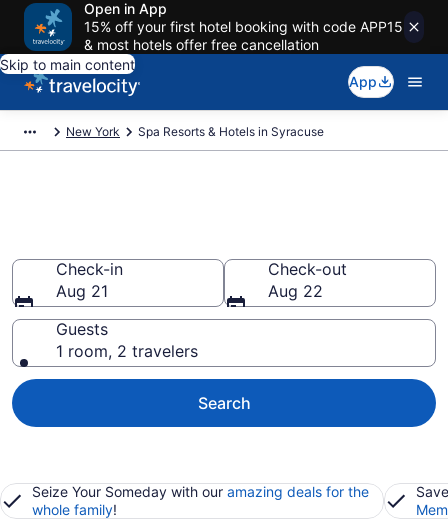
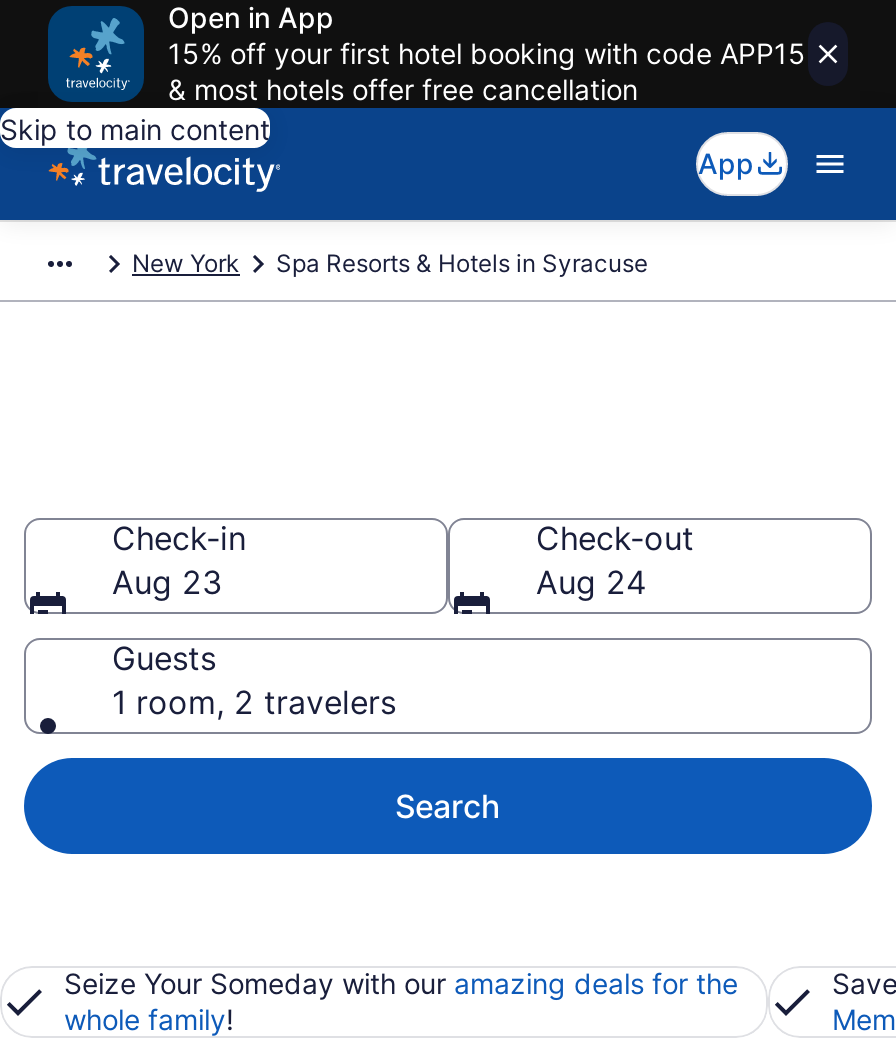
- Aug 21
+ Aug 23

- Aug 22
+ Aug 24
